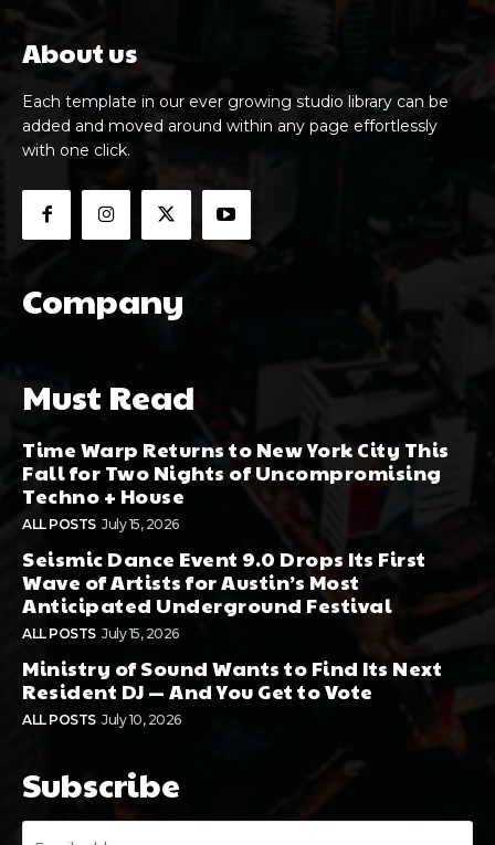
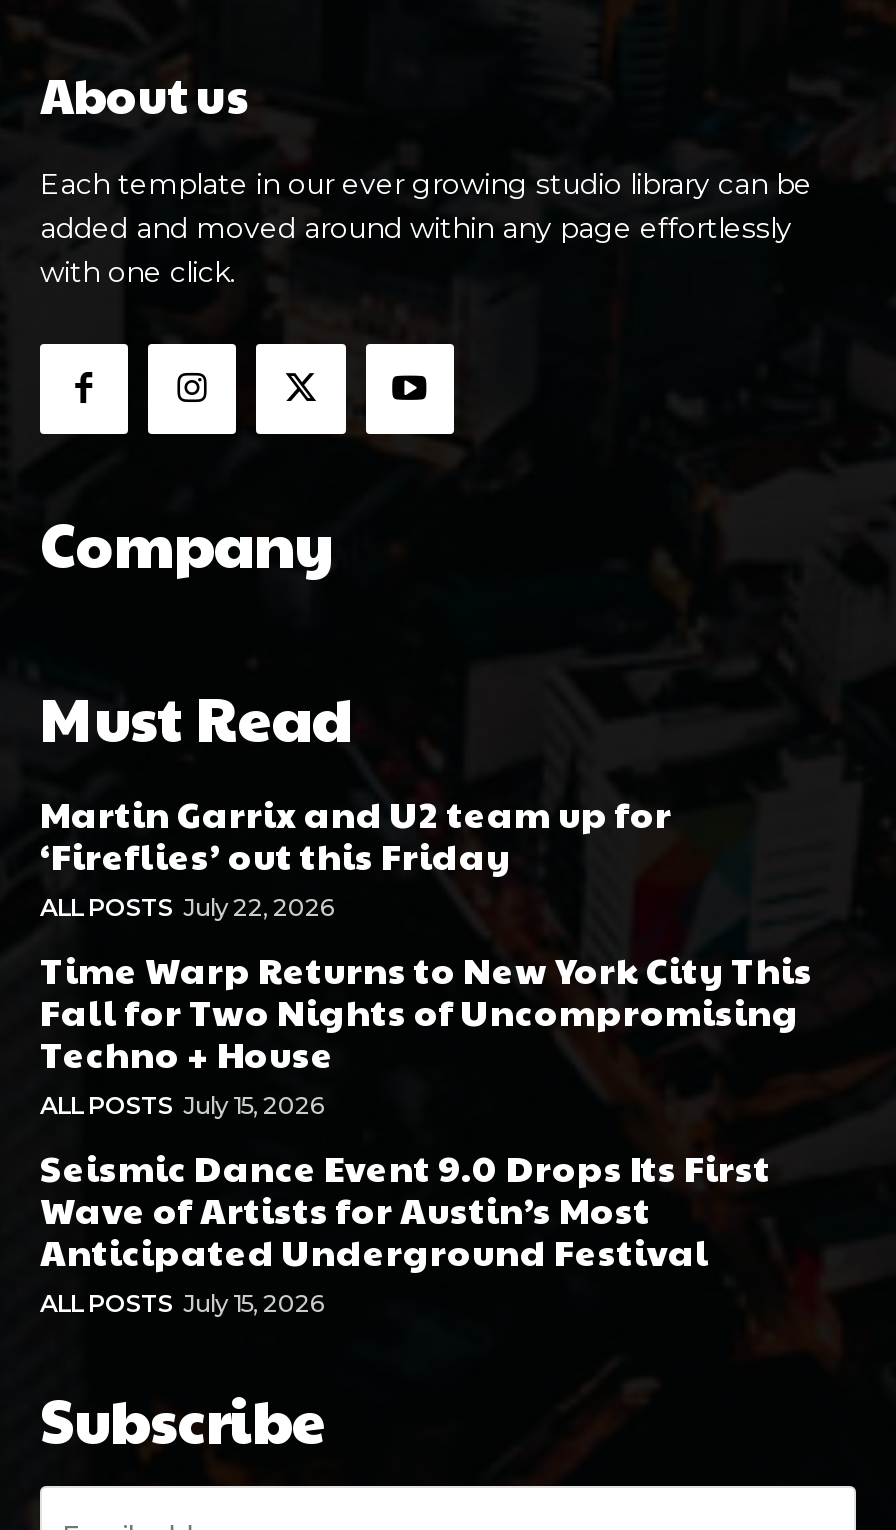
+ Martin Garrix and U2 team up for
+ ‘Fireflies’ out this Friday
+ ALL POSTS July 22, 2026

moved down: Time Warp Returns to New York City This | Fall for Two Nights of Uncompromising | Techno + House | ALL POSTS July 15, 2026 | Seismic Dance Event 9.0 Drops Its First | Wave of Artists for Austin’s Most | Anticipated Underground Festival | ALL POSTS July 15, 2026

- Ministry of Sound Wants to Find Its Next
- Resident DJ — And You Get to Vote
- ALL POSTS July 10, 2026
